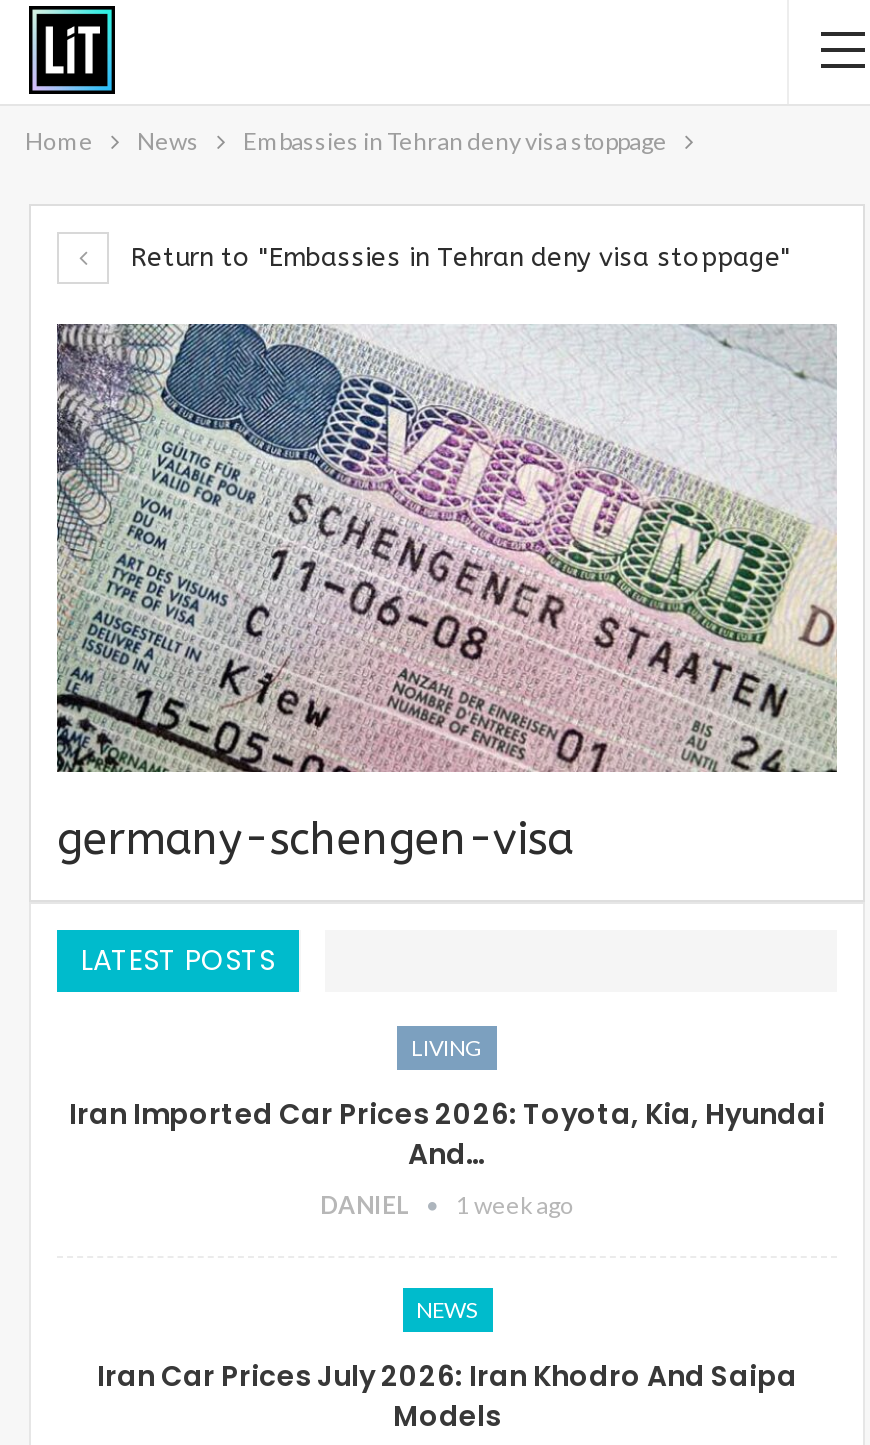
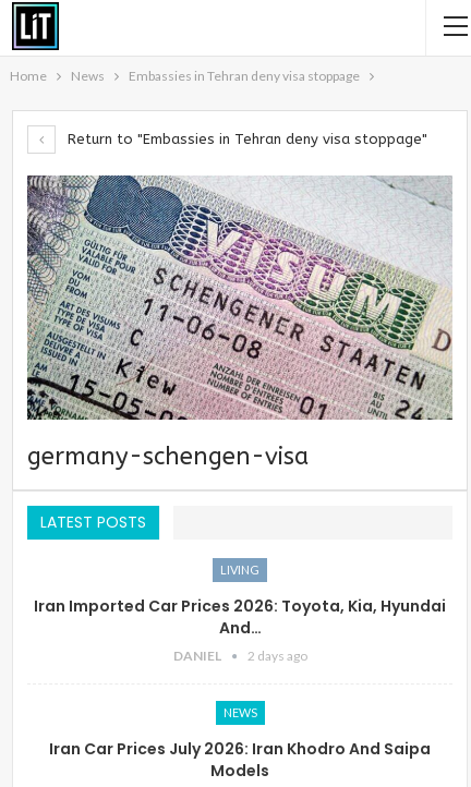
- DANIEL 1 week ago
+ DANIEL 2 days ago
